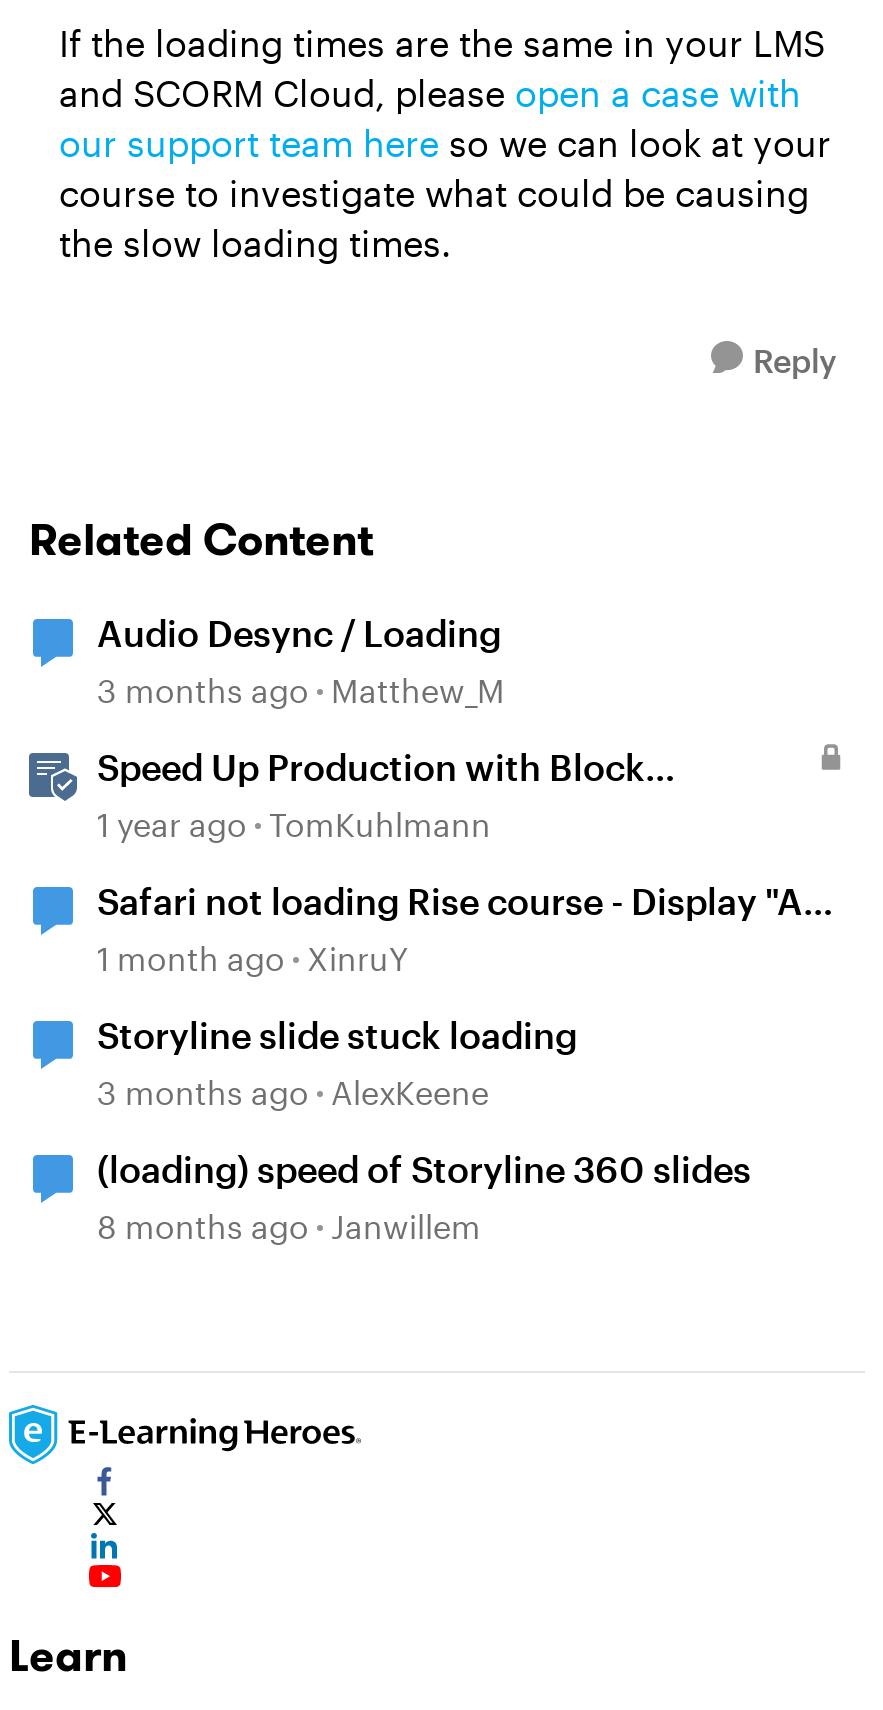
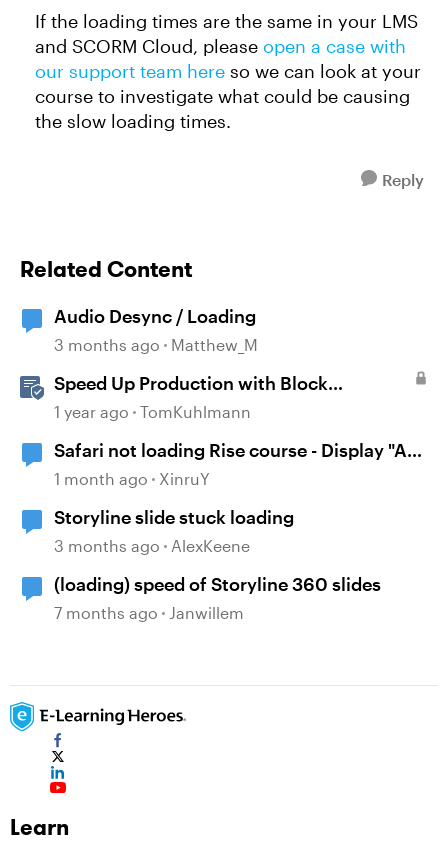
- 8 months ago Janwillem
+ 7 months ago Janwillem
